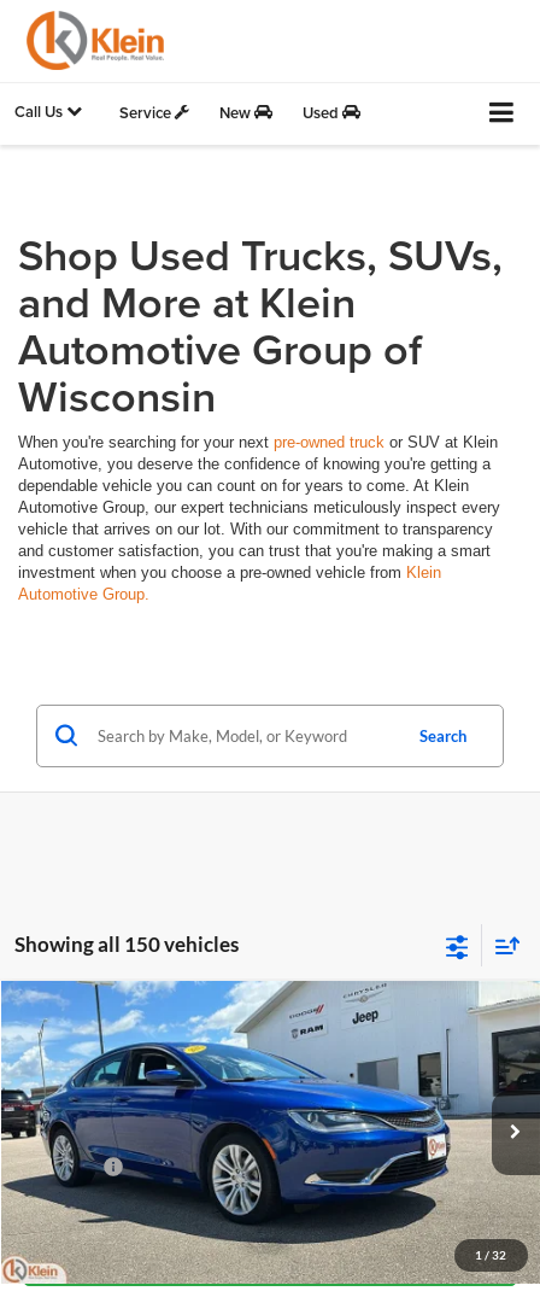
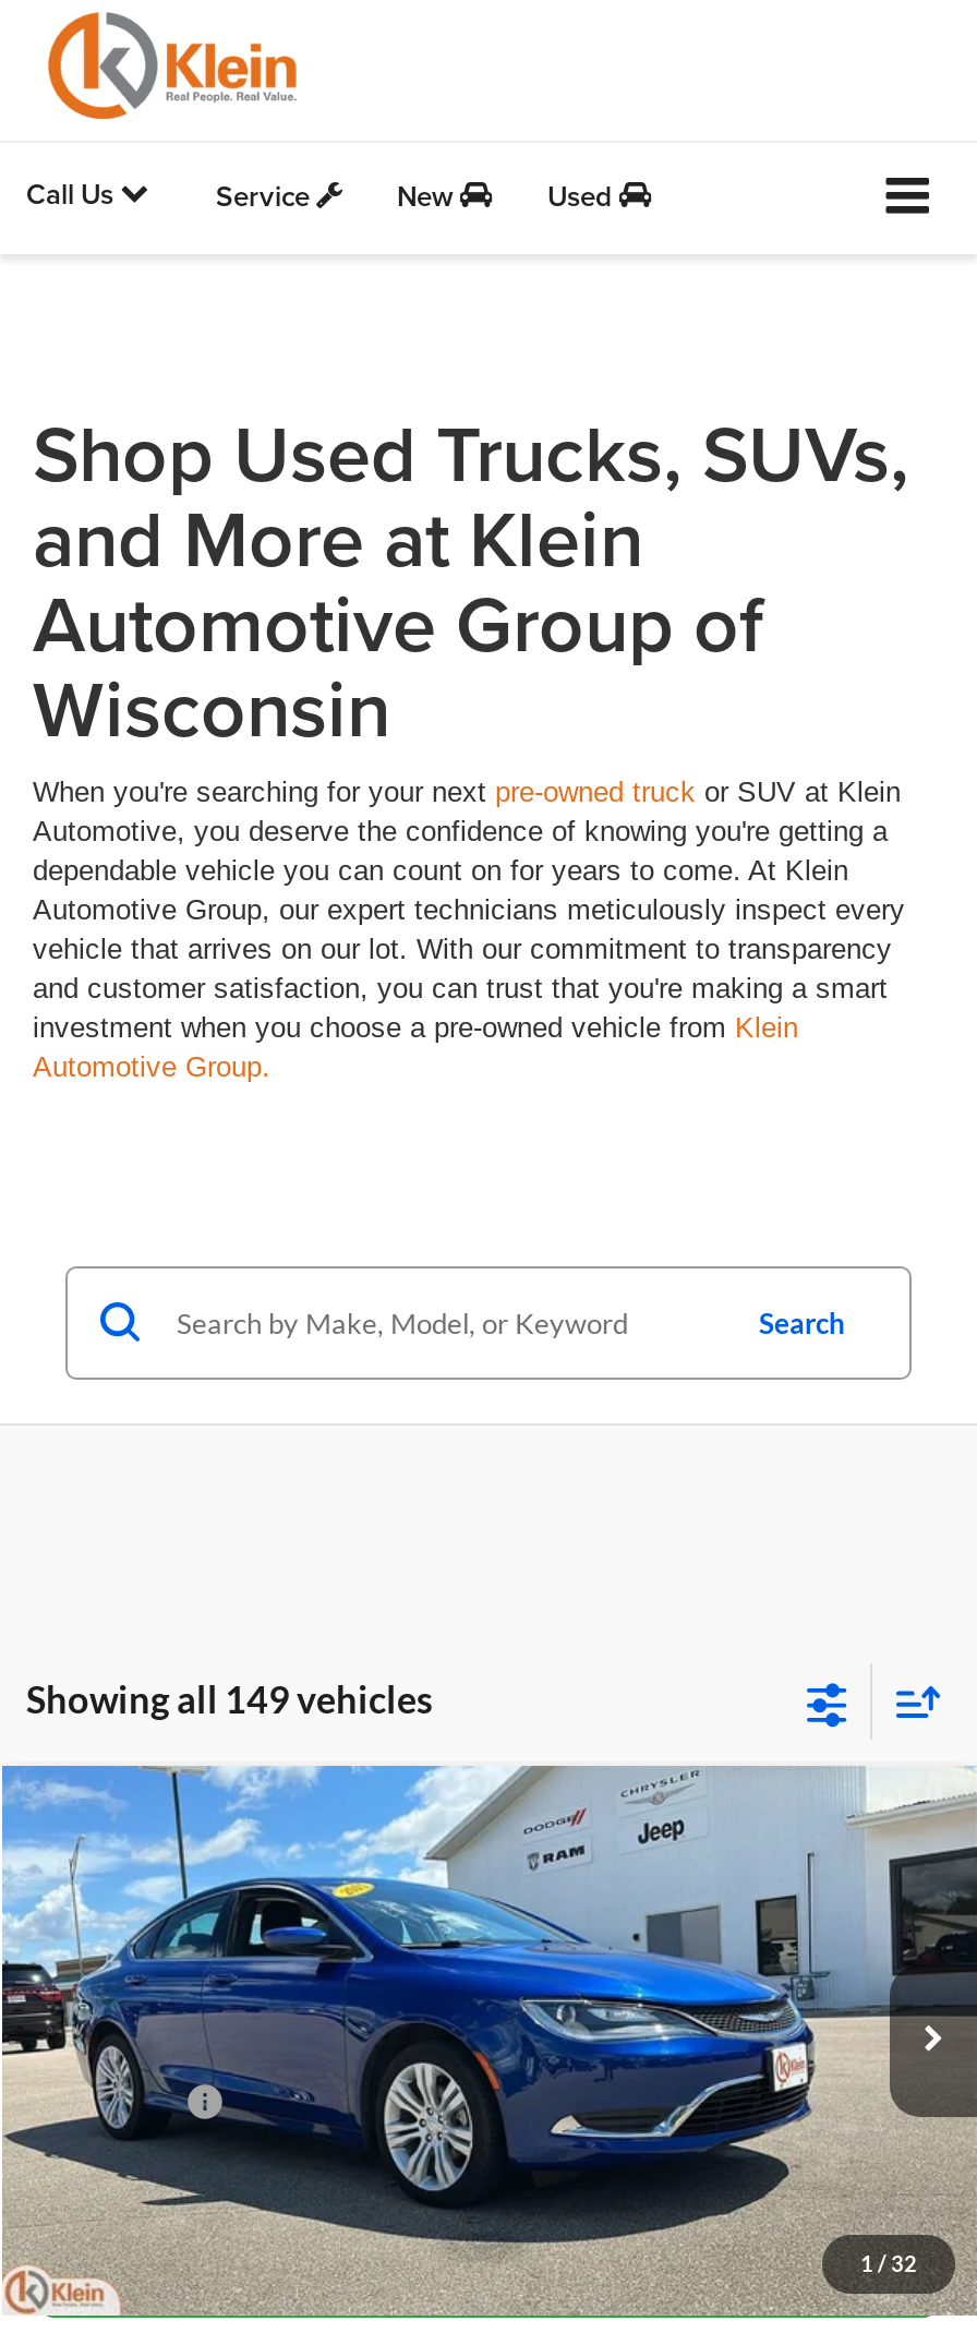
- Showing all 150 vehicles
+ Showing all 149 vehicles
